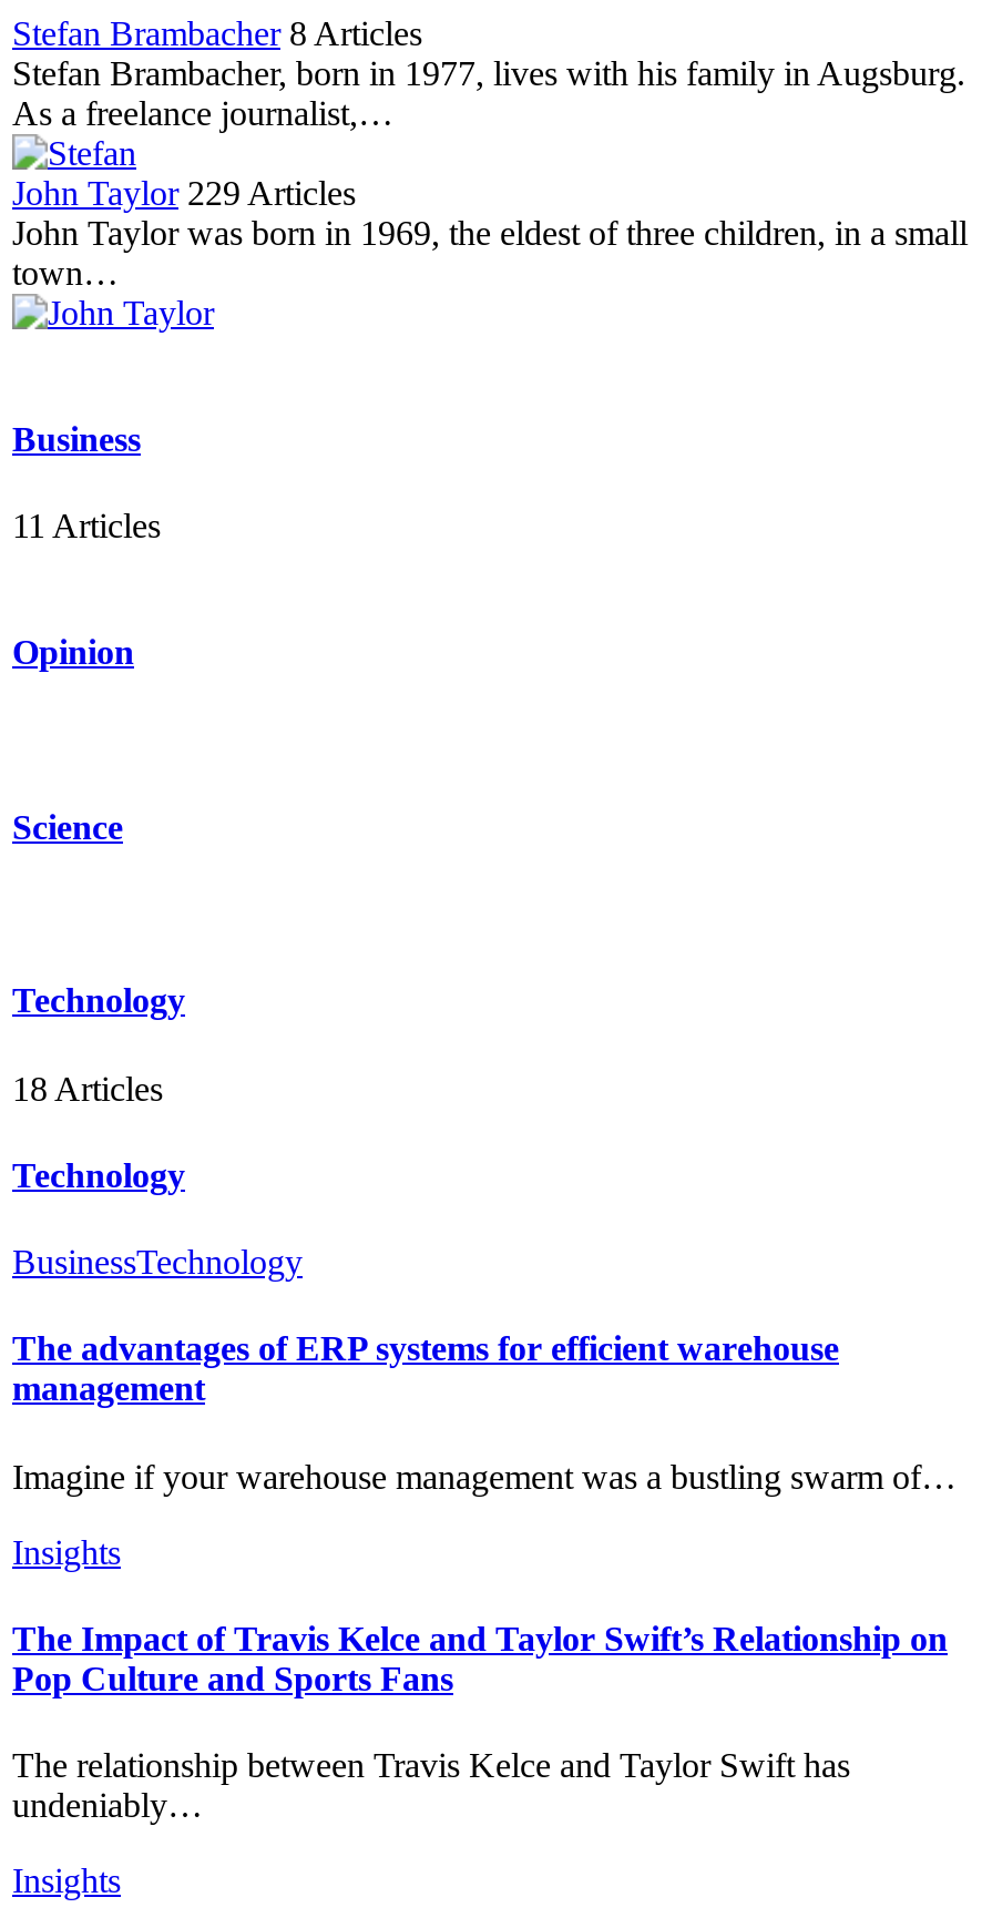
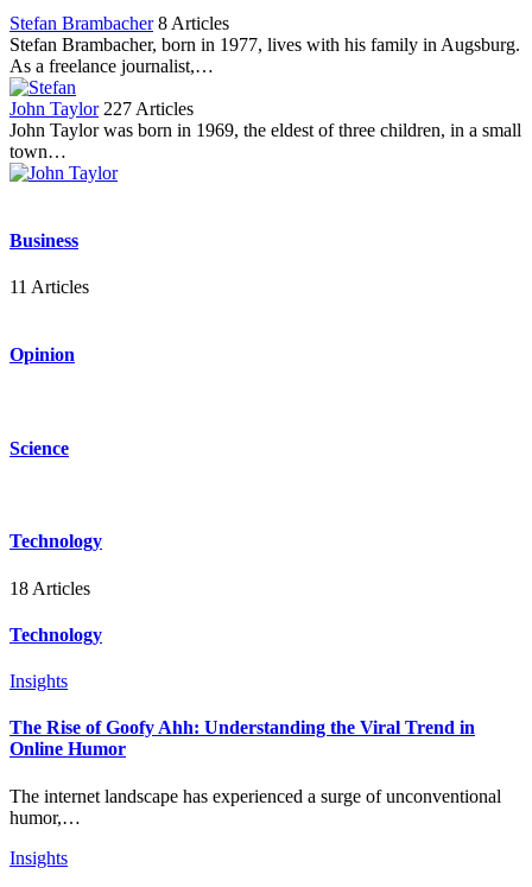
- John Taylor 229 Articles
+ John Taylor 227 Articles

- BusinessTechnology
- The advantages of ERP systems for efficient warehouse
- management
- Imagine if your warehouse management was a bustling swarm of…

- The Impact of Travis Kelce and Taylor Swift’s Relationship on
- Pop Culture and Sports Fans
+ The Rise of Goofy Ahh: Understanding the Viral Trend in
+ Online Humor

- The relationship between Travis Kelce and Taylor Swift has
- undeniably…
+ The internet landscape has experienced a surge of unconventional
+ humor,…
